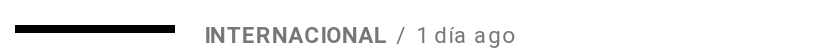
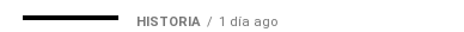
- INTERNACIONAL
+ HISTORIA
